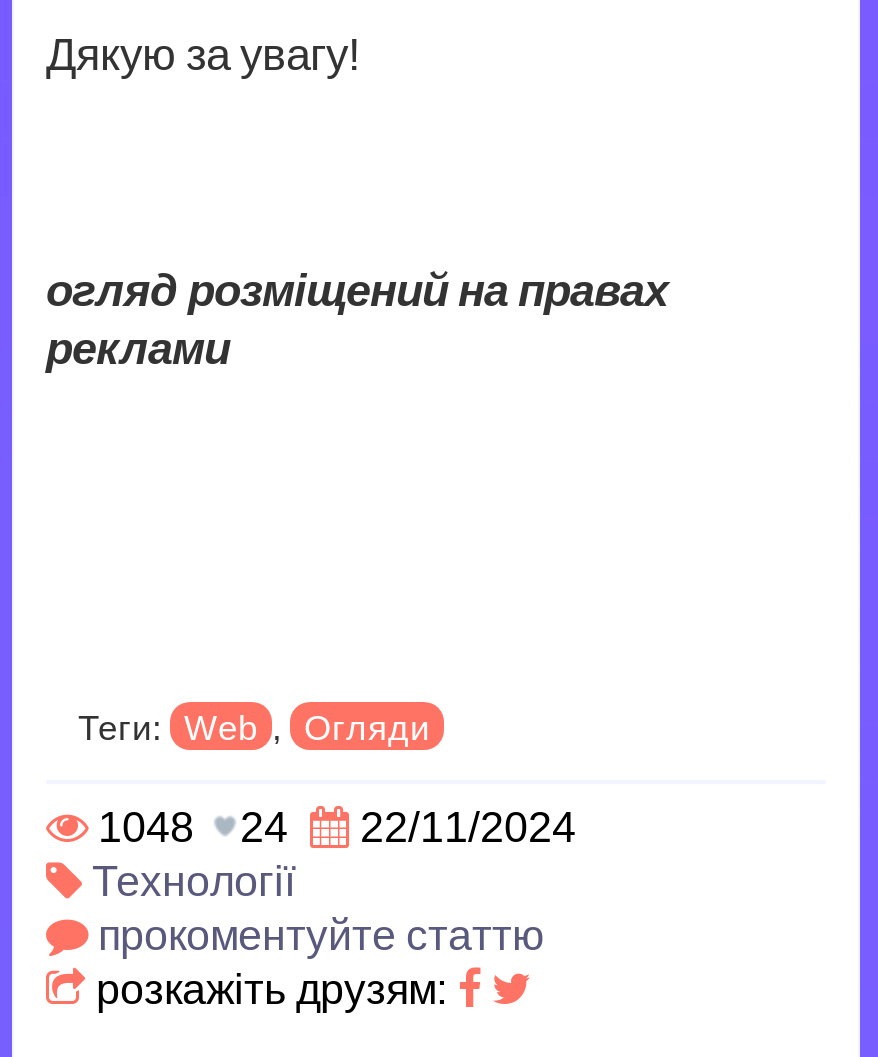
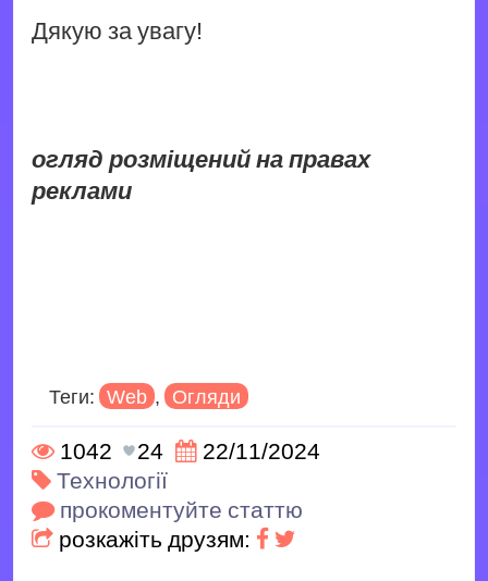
- 1048 24 22/11/2024
+ 1042 24 22/11/2024
